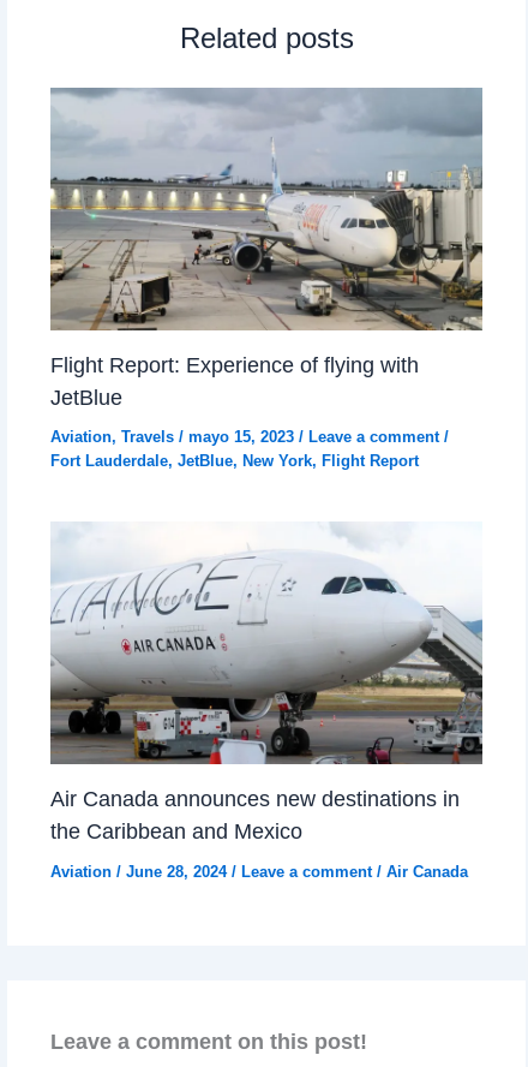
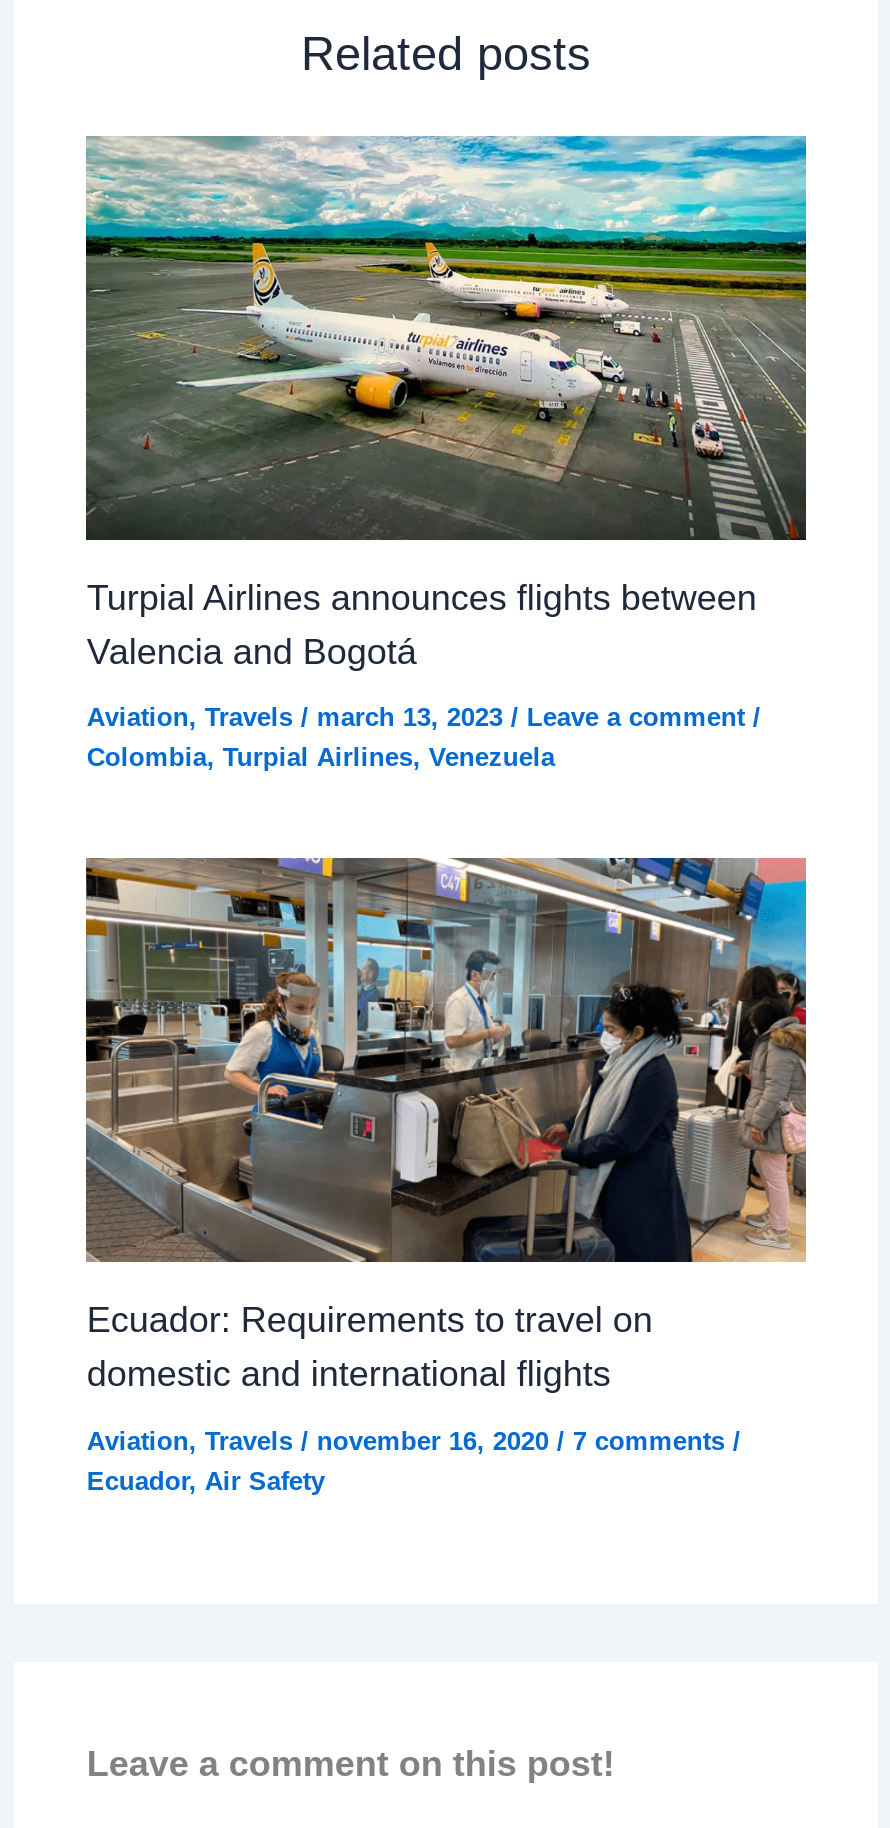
- [image]
- Flight Report: Experience of flying with
- JetBlue
+ [image]
+ Turpial Airlines announces flights between
+ Valencia and Bogotá

- Aviation, Travels / mayo 15, 2023 / Leave a comment /
- Fort Lauderdale, JetBlue, New York, Flight Report
+ Aviation, Travels / march 13, 2023 / Leave a comment /
+ Colombia, Turpial Airlines, Venezuela

- [image]
- Air Canada announces new destinations in
- the Caribbean and Mexico
+ [image]
+ Ecuador: Requirements to travel on
+ domestic and international flights

- Aviation / June 28, 2024 / Leave a comment / Air Canada
+ Aviation, Travels / november 16, 2020 / 7 comments /
+ Ecuador, Air Safety
